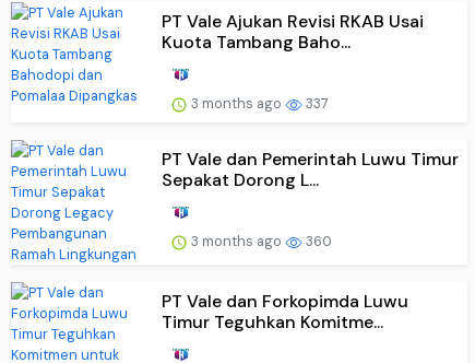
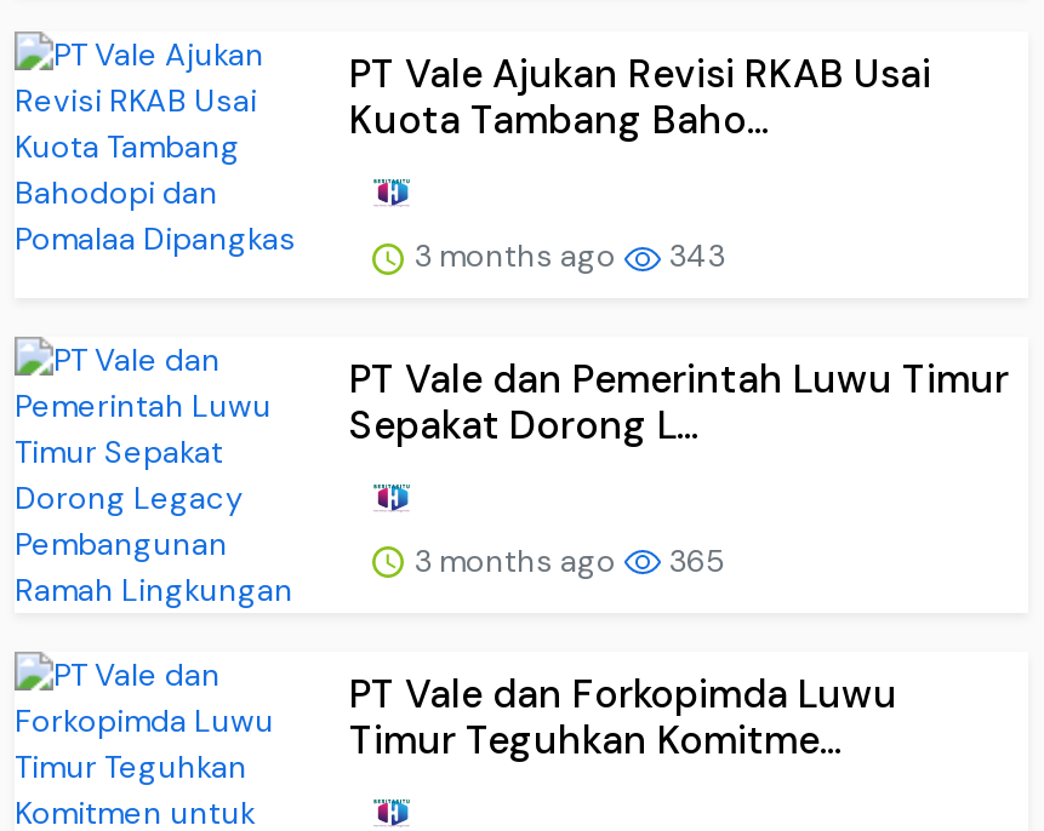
- 3 months ago 337
+ 3 months ago 343

- 3 months ago 360
+ 3 months ago 365
